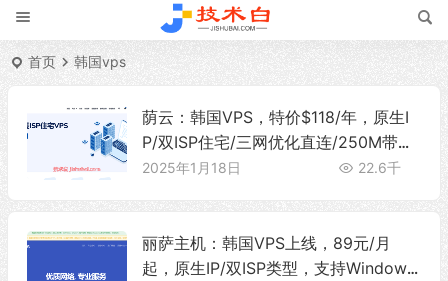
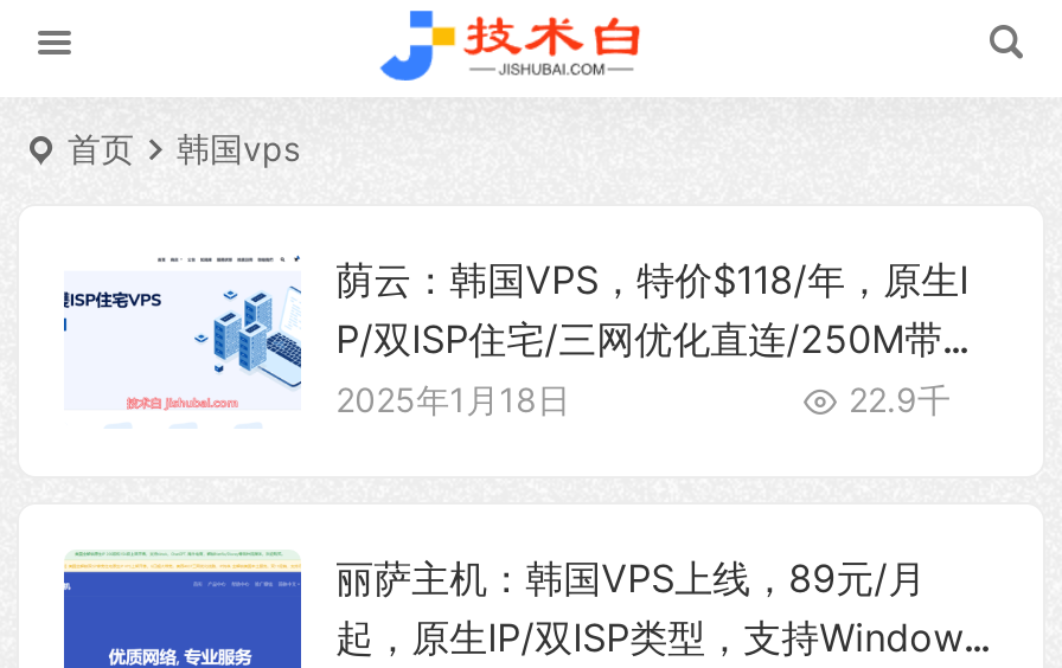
- 22.6千
+ 22.9千
